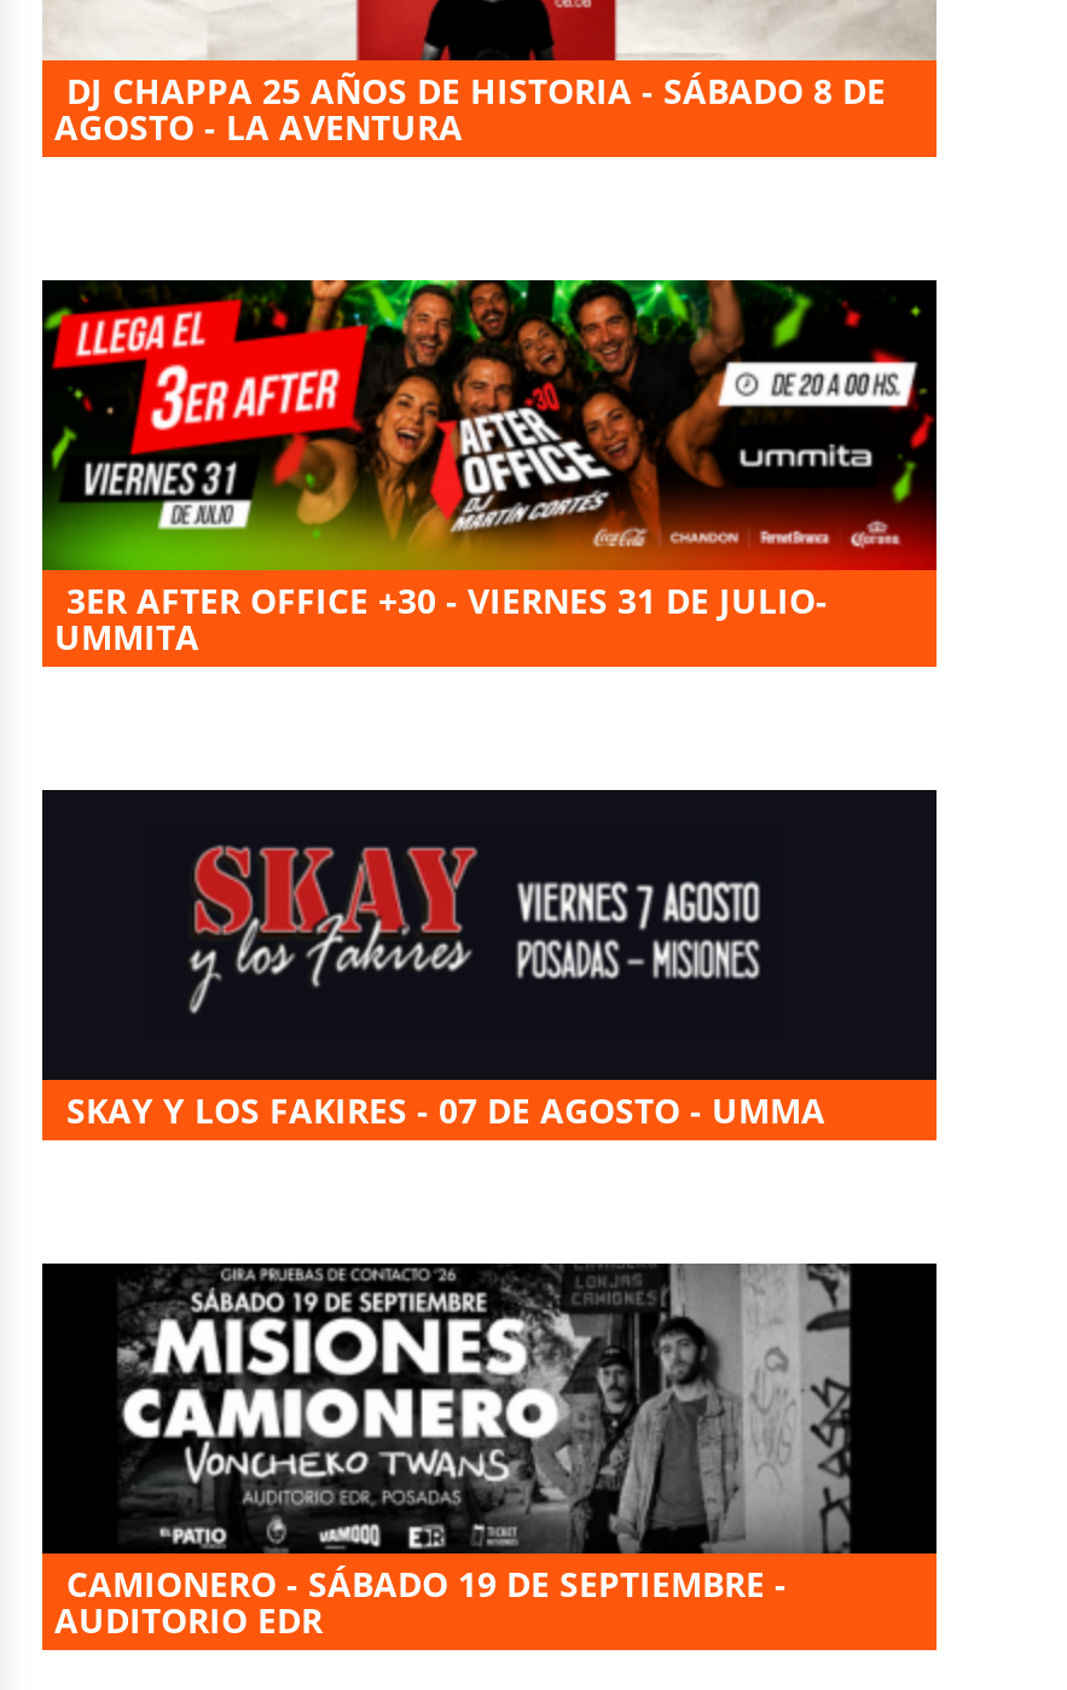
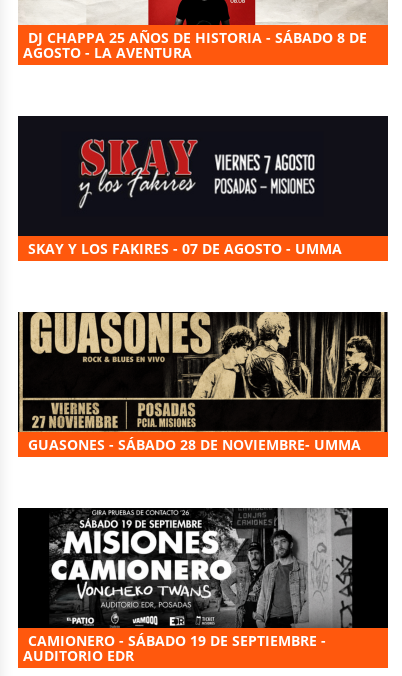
- [image]
- 3ER AFTER OFFICE +30 - VIERNES 31 DE JULIO-
- UMMITA

moved up: [image] | SKAY Y LOS FAKIRES - 07 DE AGOSTO - UMMA

+ [image]
+ GUASONES - SÁBADO 28 DE NOVIEMBRE- UMMA
